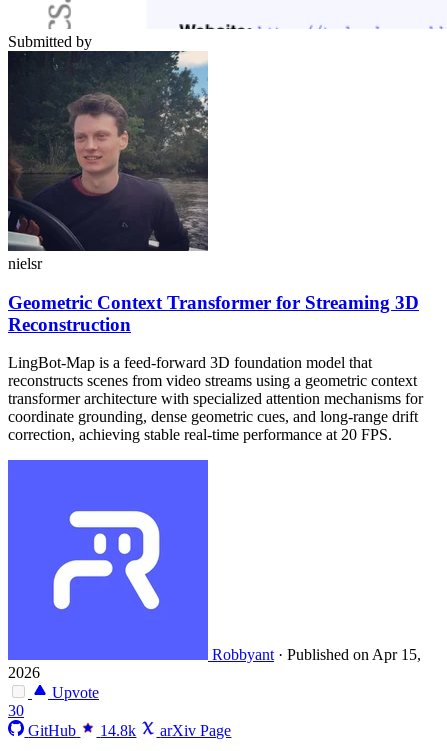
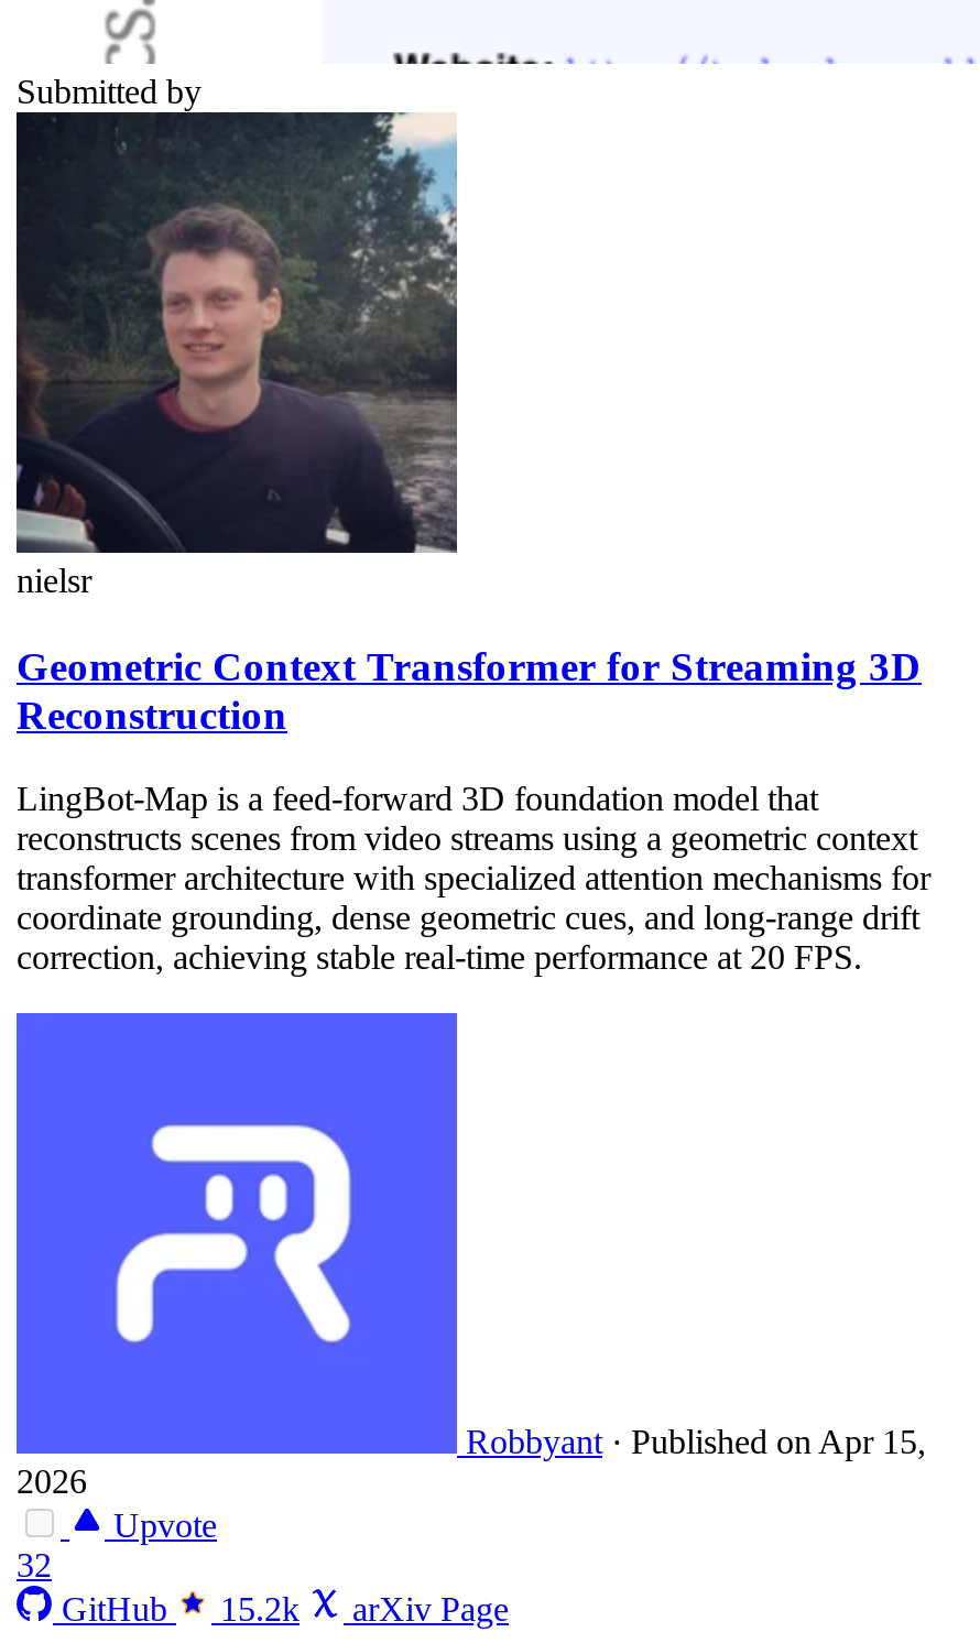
- 30
+ 32

- GitHub 14.8k arXiv Page
+ GitHub 15.2k arXiv Page
